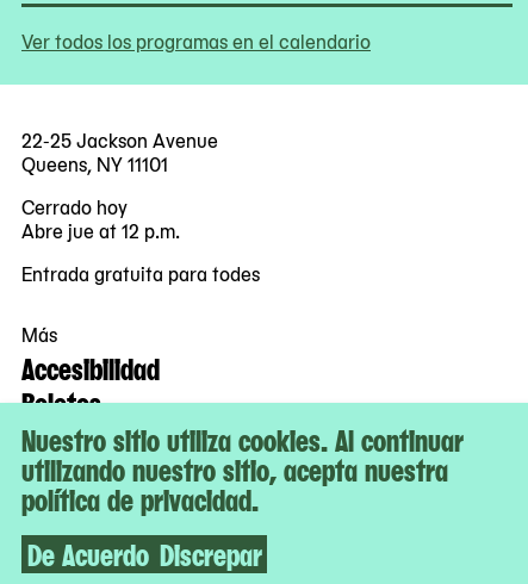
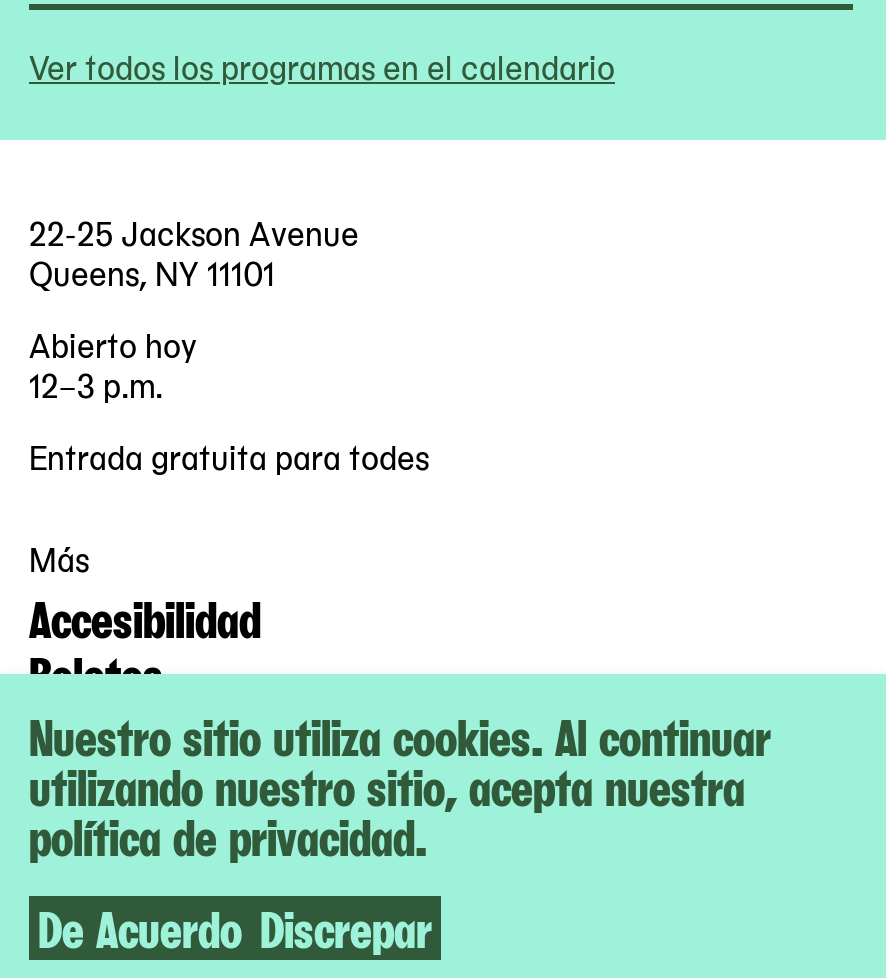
- Cerrado hoy
- Abre jue at 12 p.m.
+ Abierto hoy
+ 12–3 p.m.
